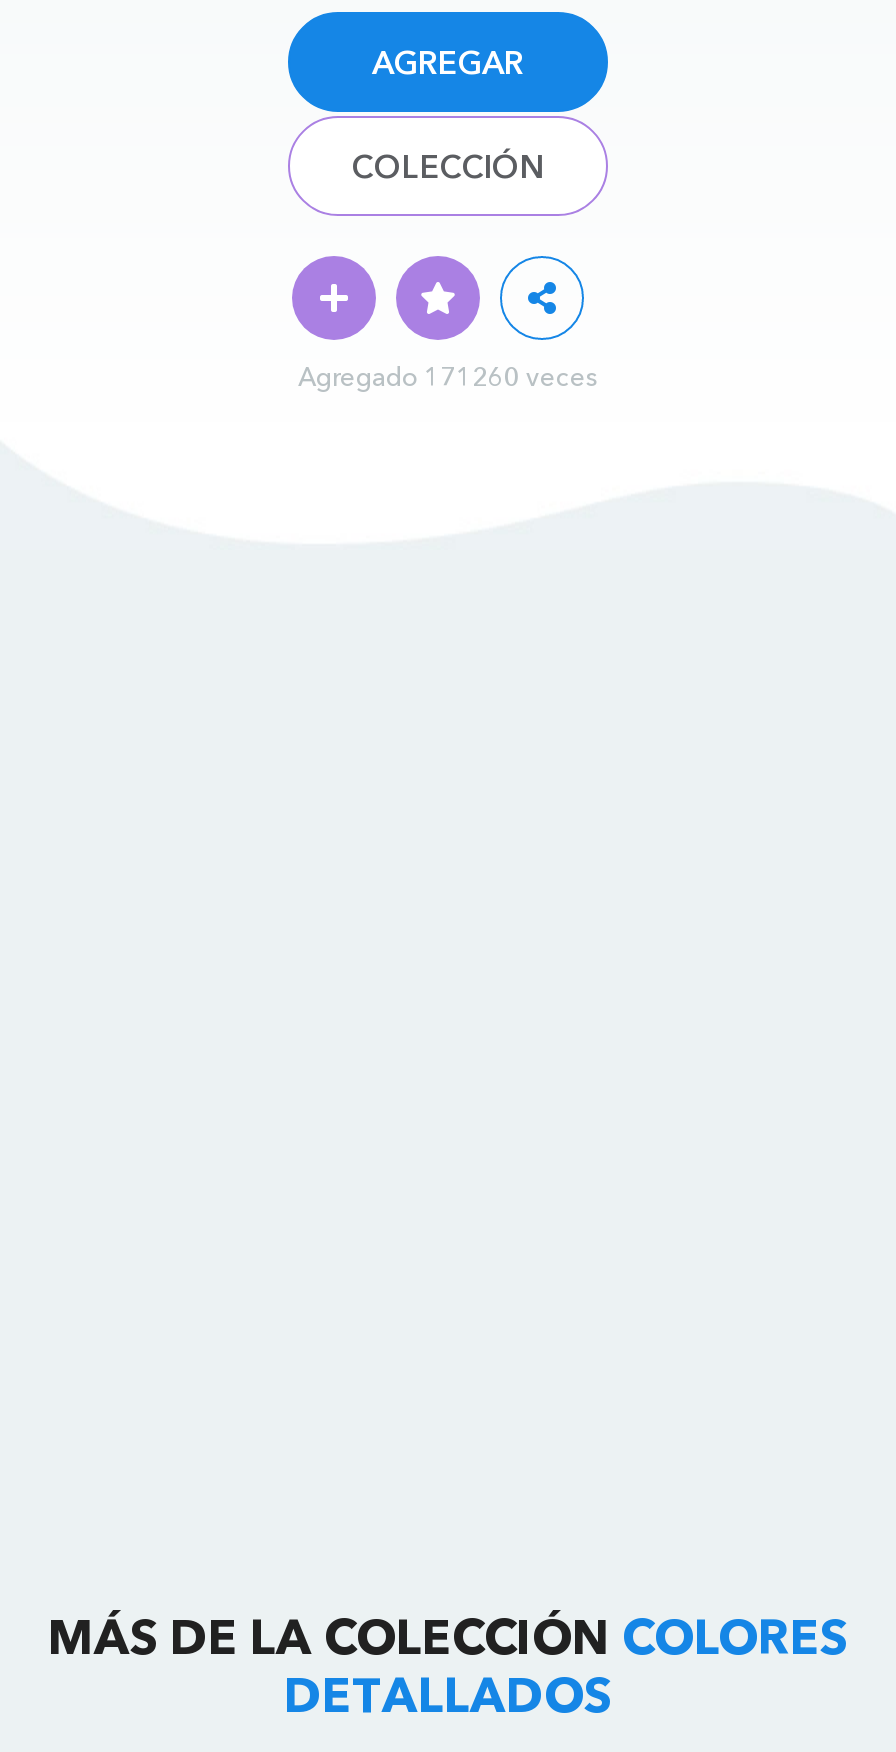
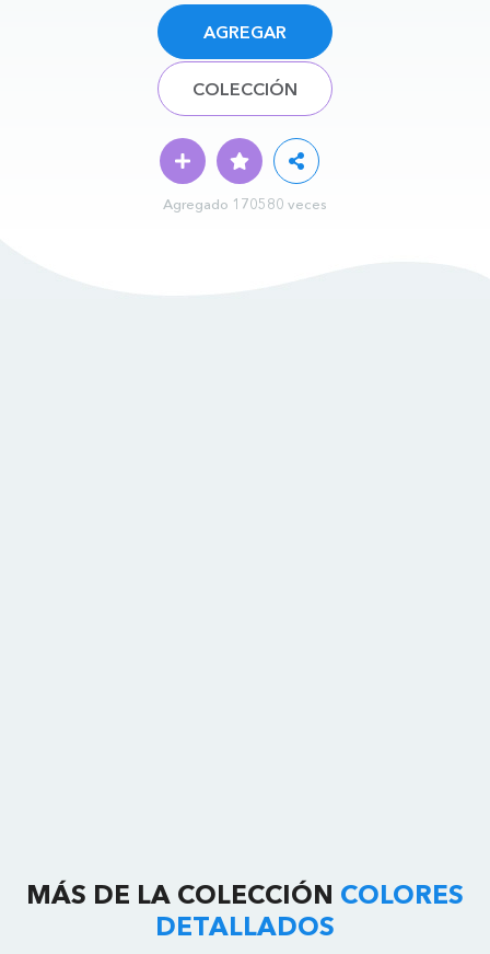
- Agregado 171260 veces
+ Agregado 170580 veces
